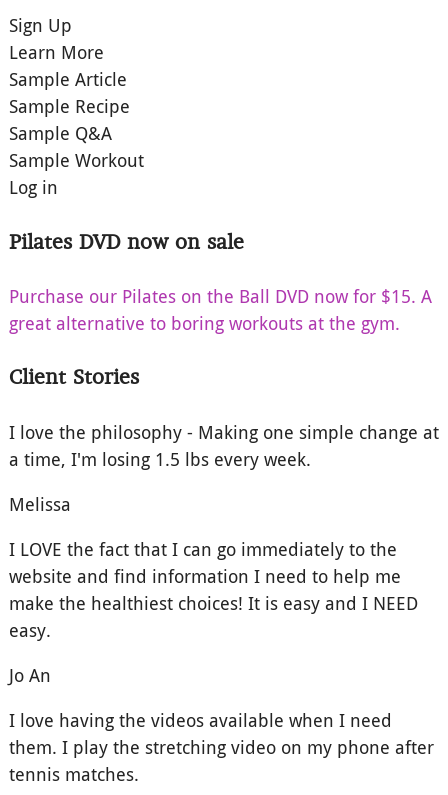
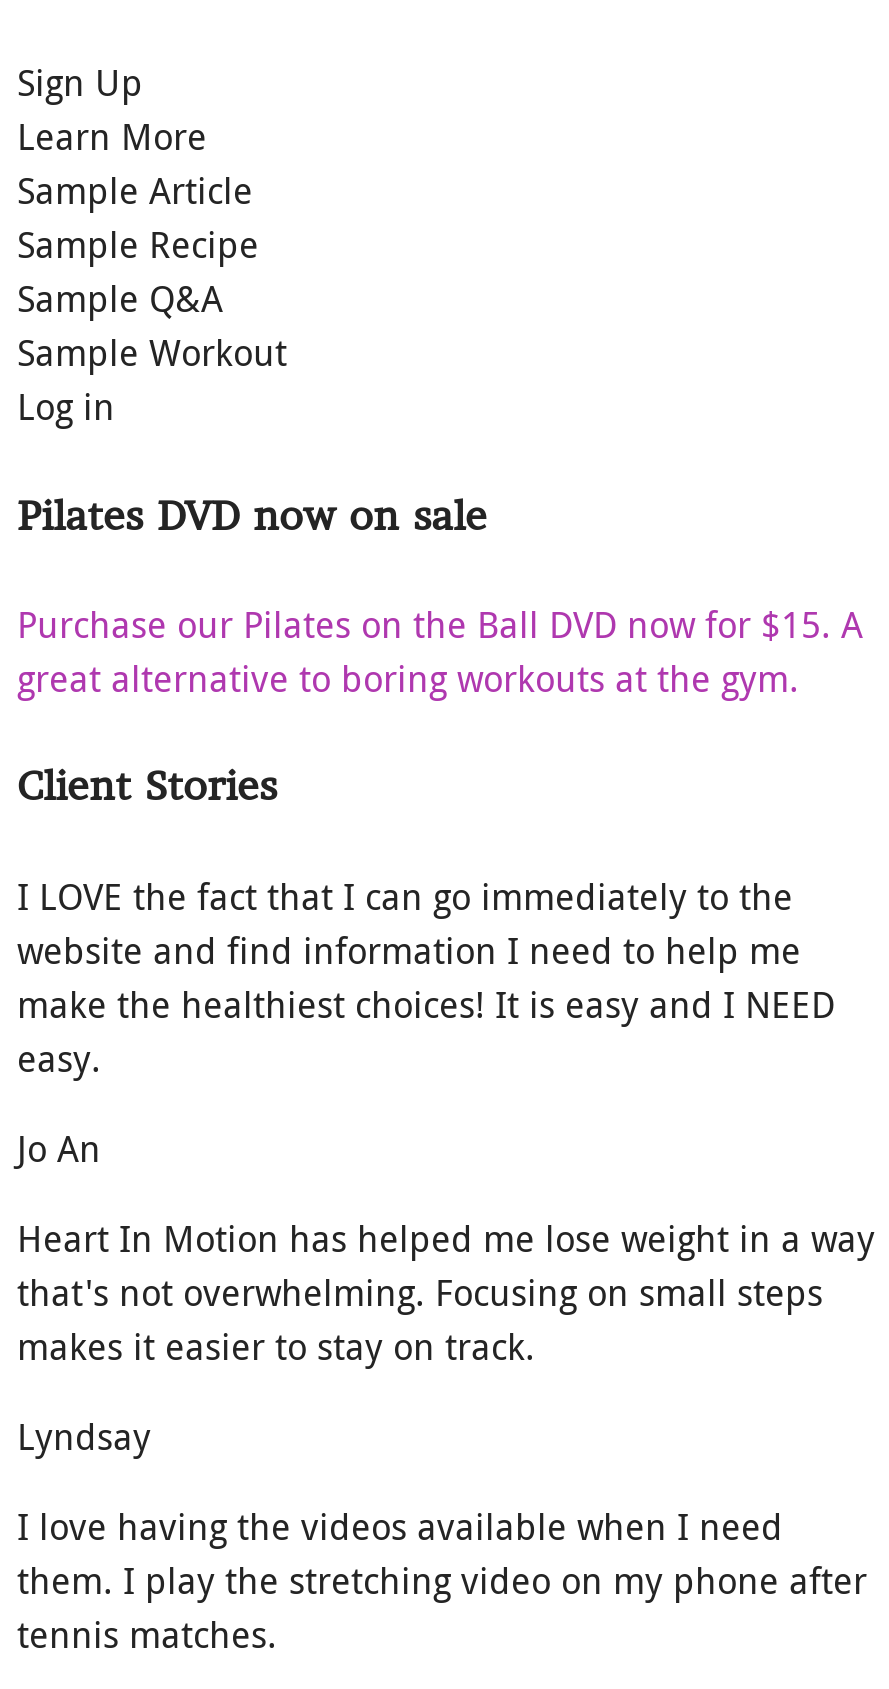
- I love the philosophy - Making one simple change at
- a time, I'm losing 1.5 lbs every week.
- Melissa

moved up: I LOVE the fact that I can go immediately to the | website and find information I need to help me | make the healthiest choices! It is easy and I NEED | easy. | Jo An

+ Heart In Motion has helped me lose weight in a way
+ that's not overwhelming. Focusing on small steps
+ makes it easier to stay on track.
+ Lyndsay
